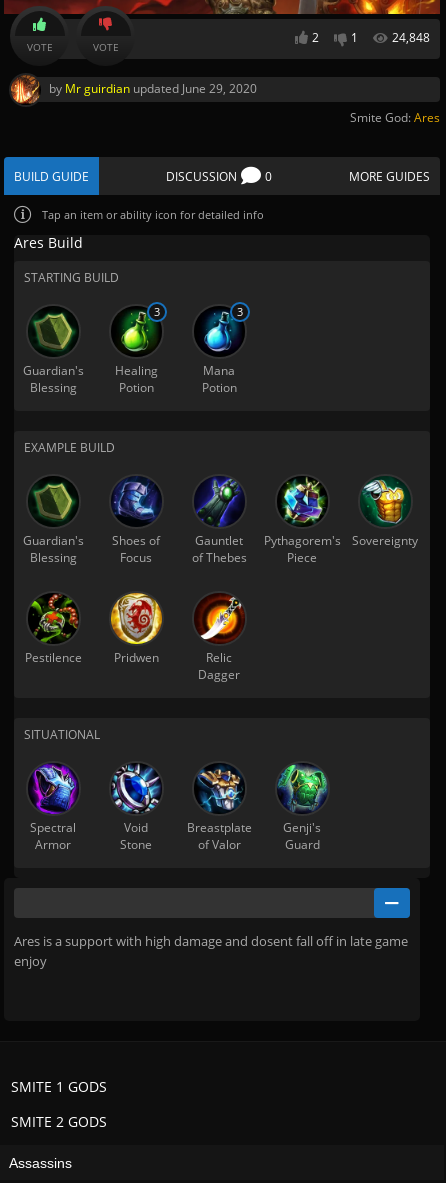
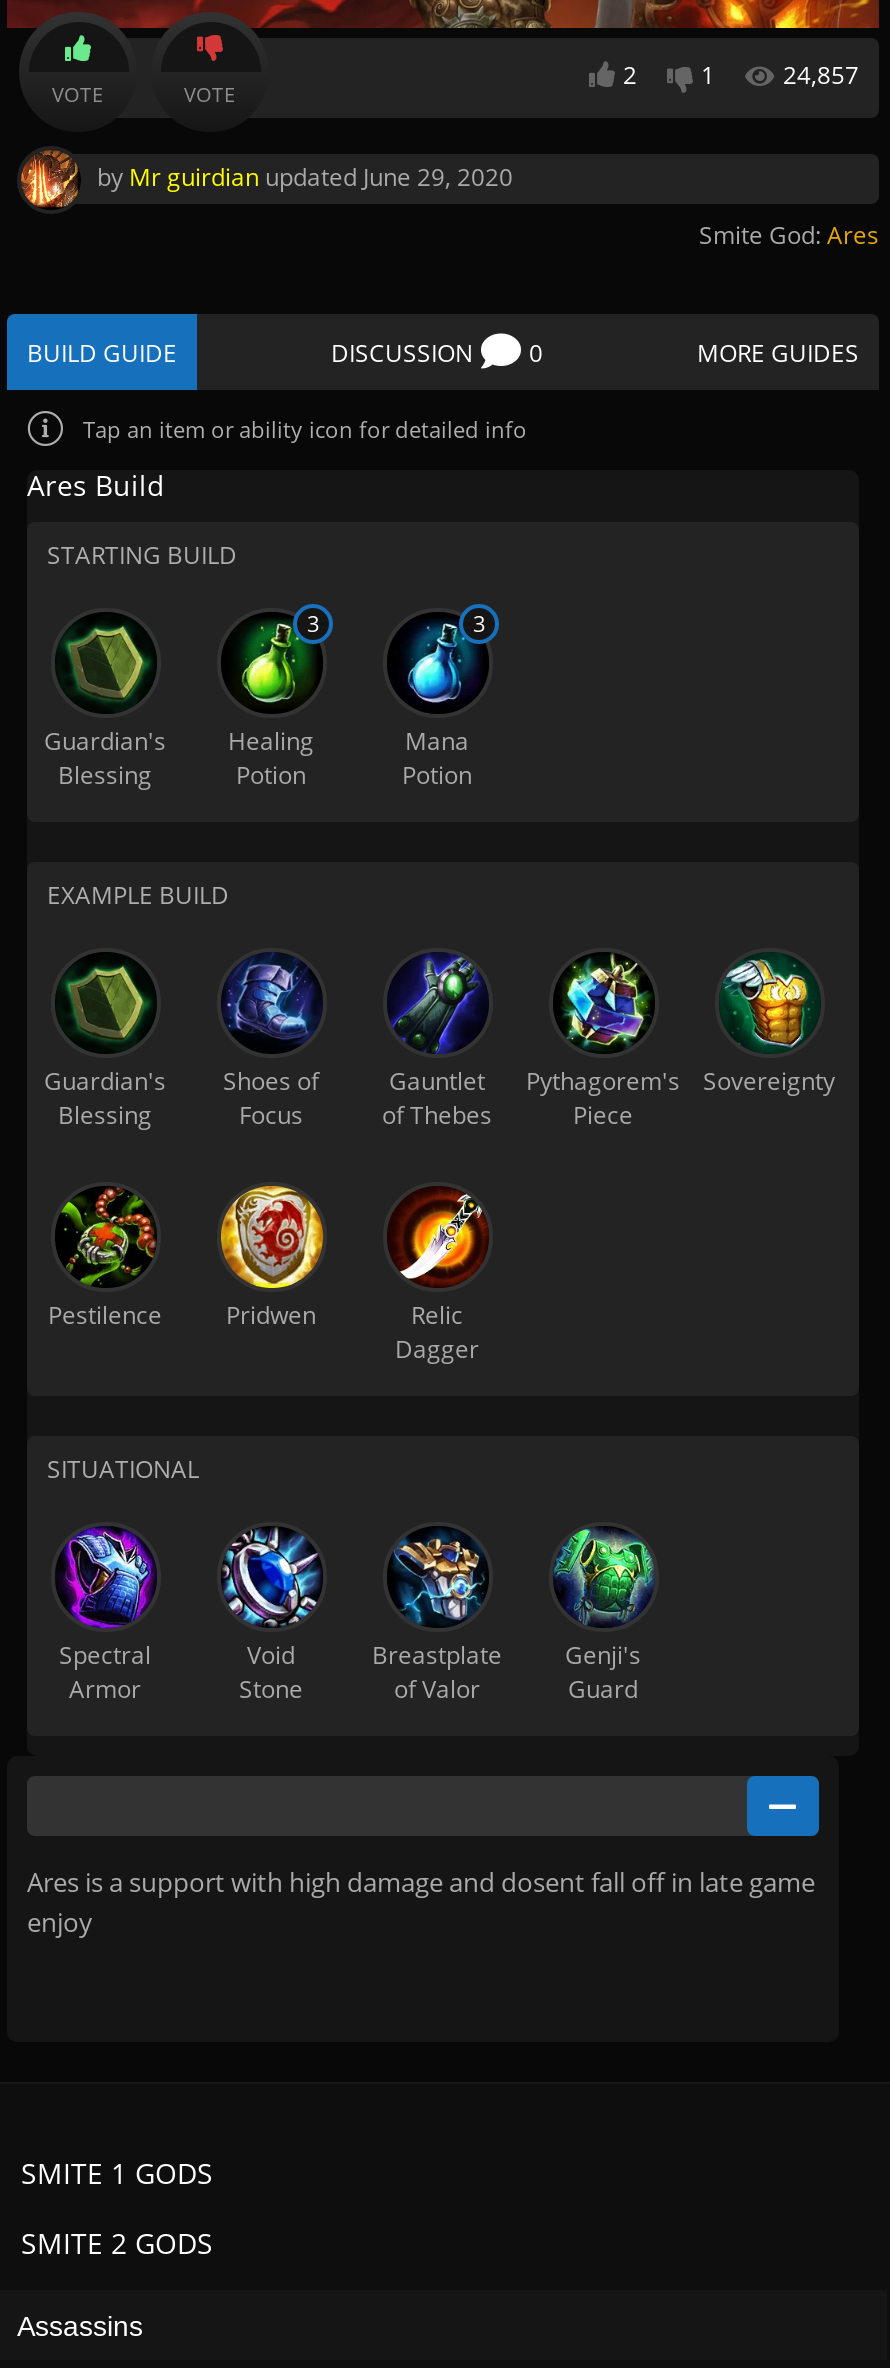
- 2 1 24,848
+ 2 1 24,857
